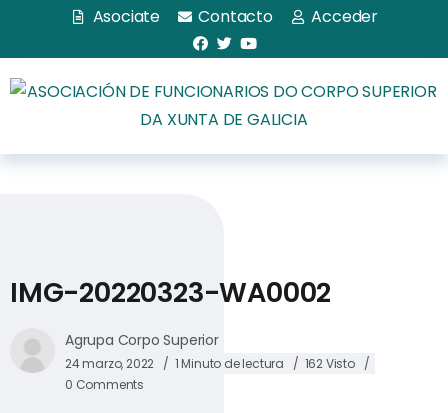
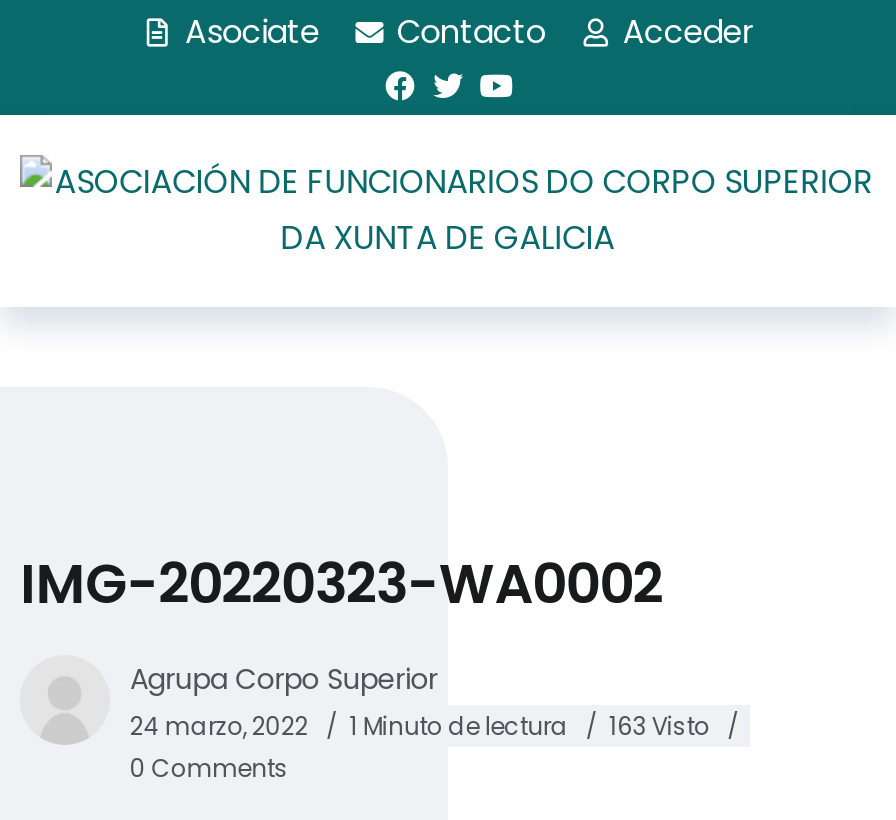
- 24 marzo, 2022 1 Minuto de lectura 162 Visto
+ 24 marzo, 2022 1 Minuto de lectura 163 Visto
